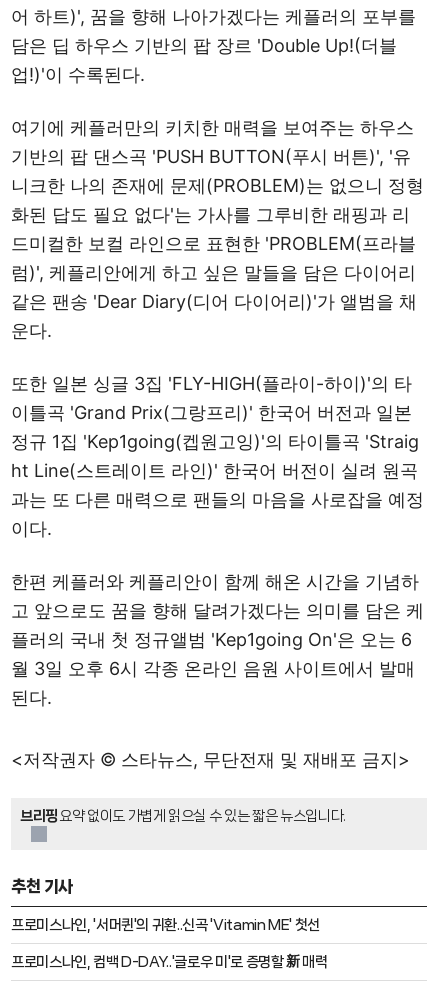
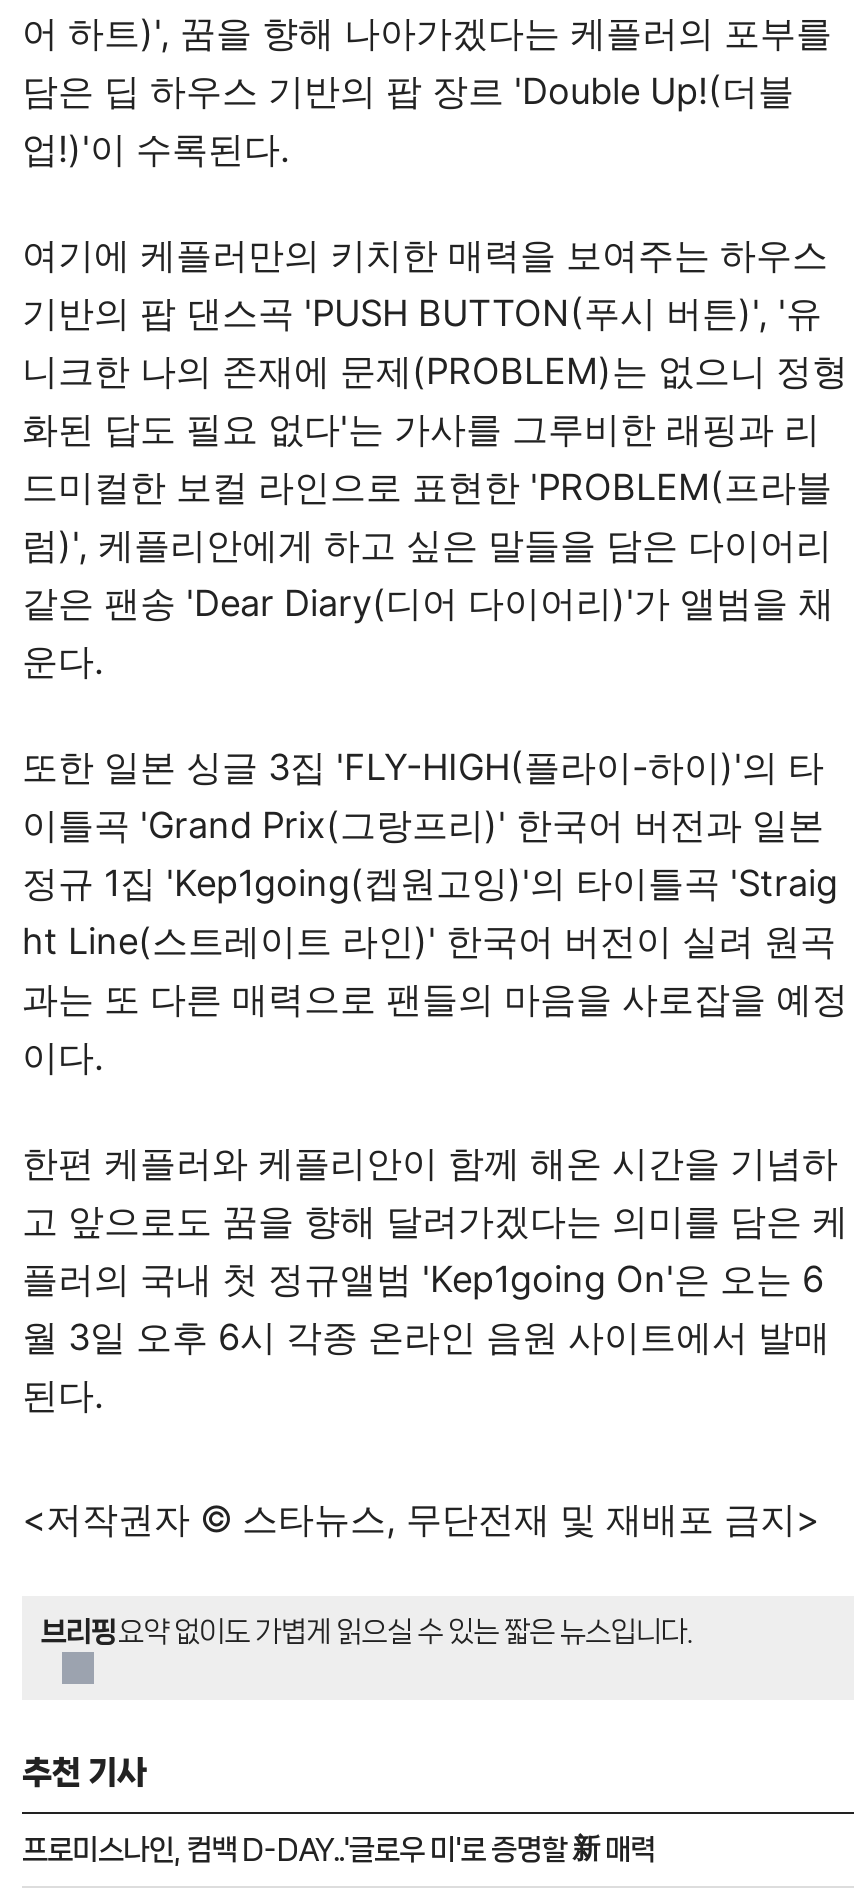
- 프로미스나인, '서머퀸'의 귀환..신곡 'Vitamin ME' 첫선
